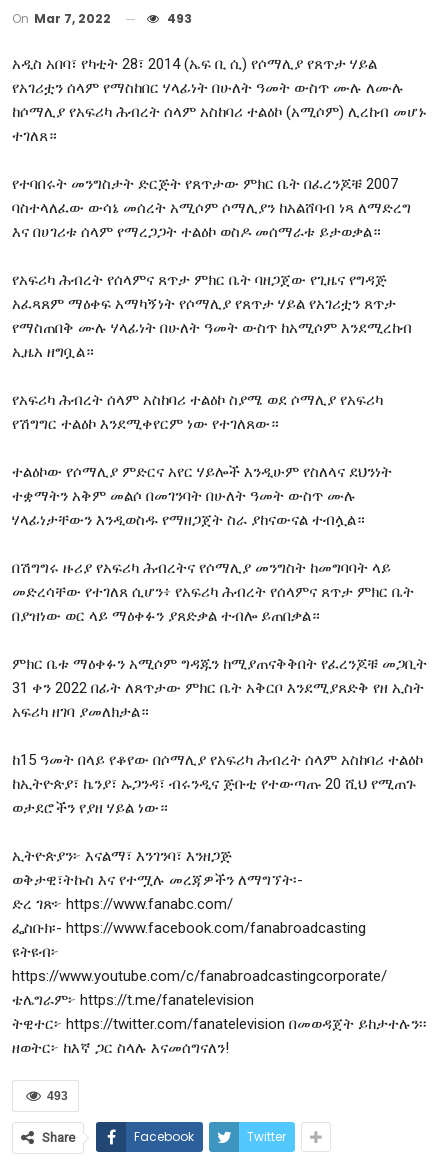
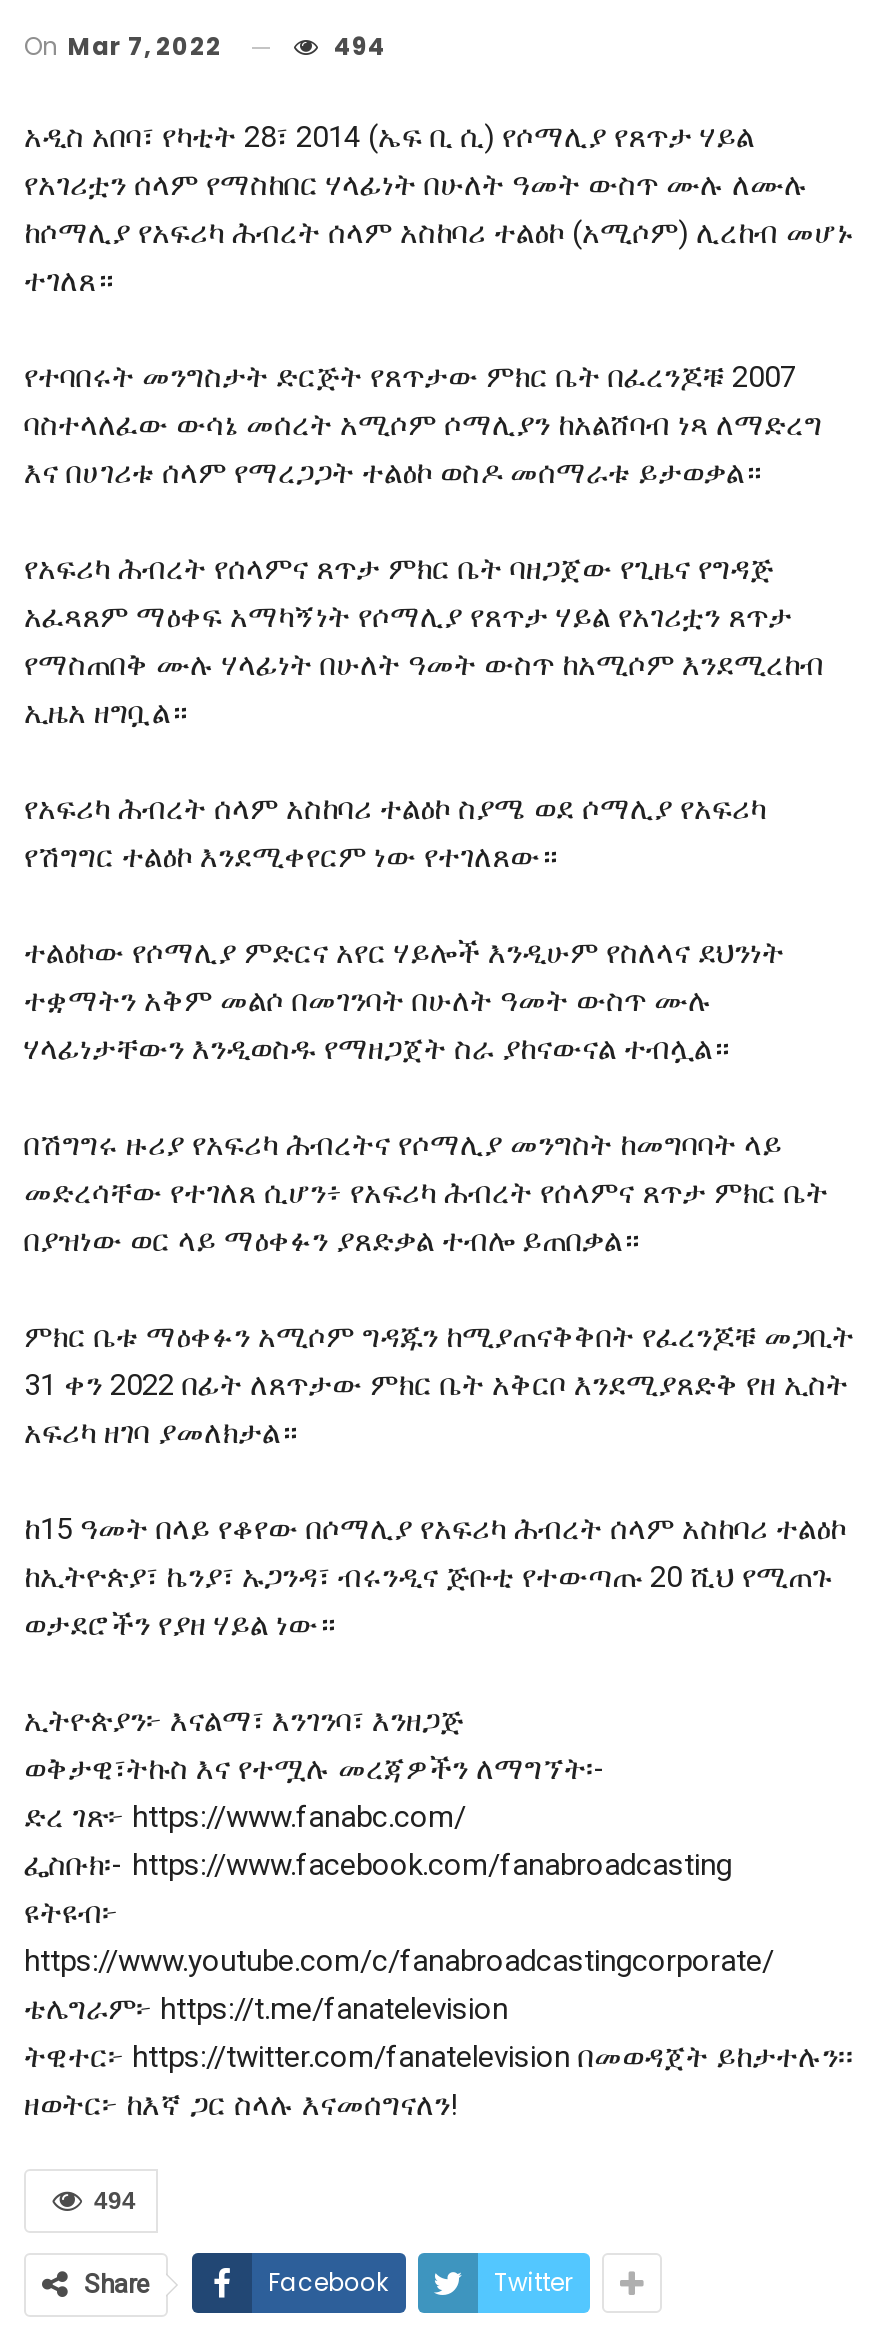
- 493
+ 494

- 493
+ 494
